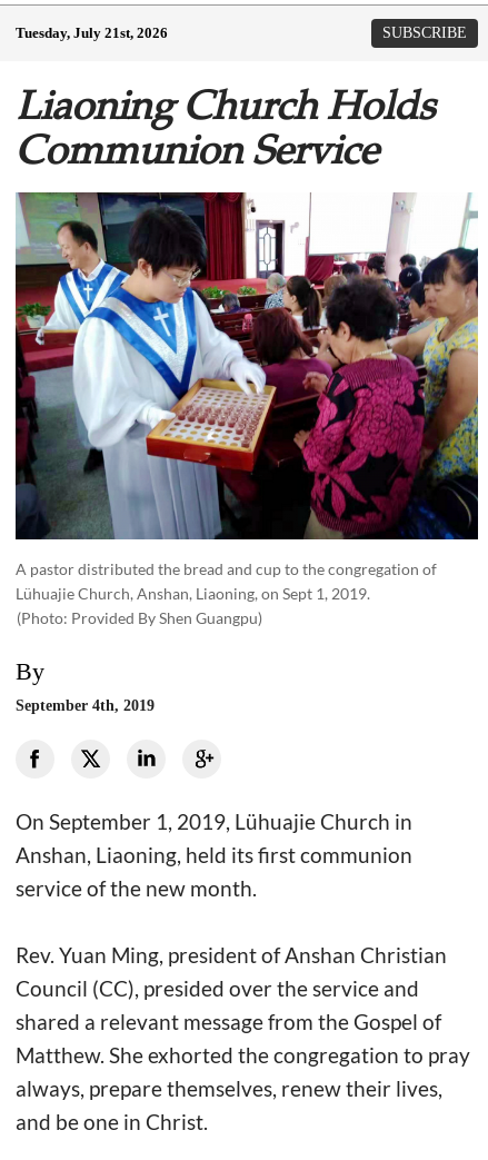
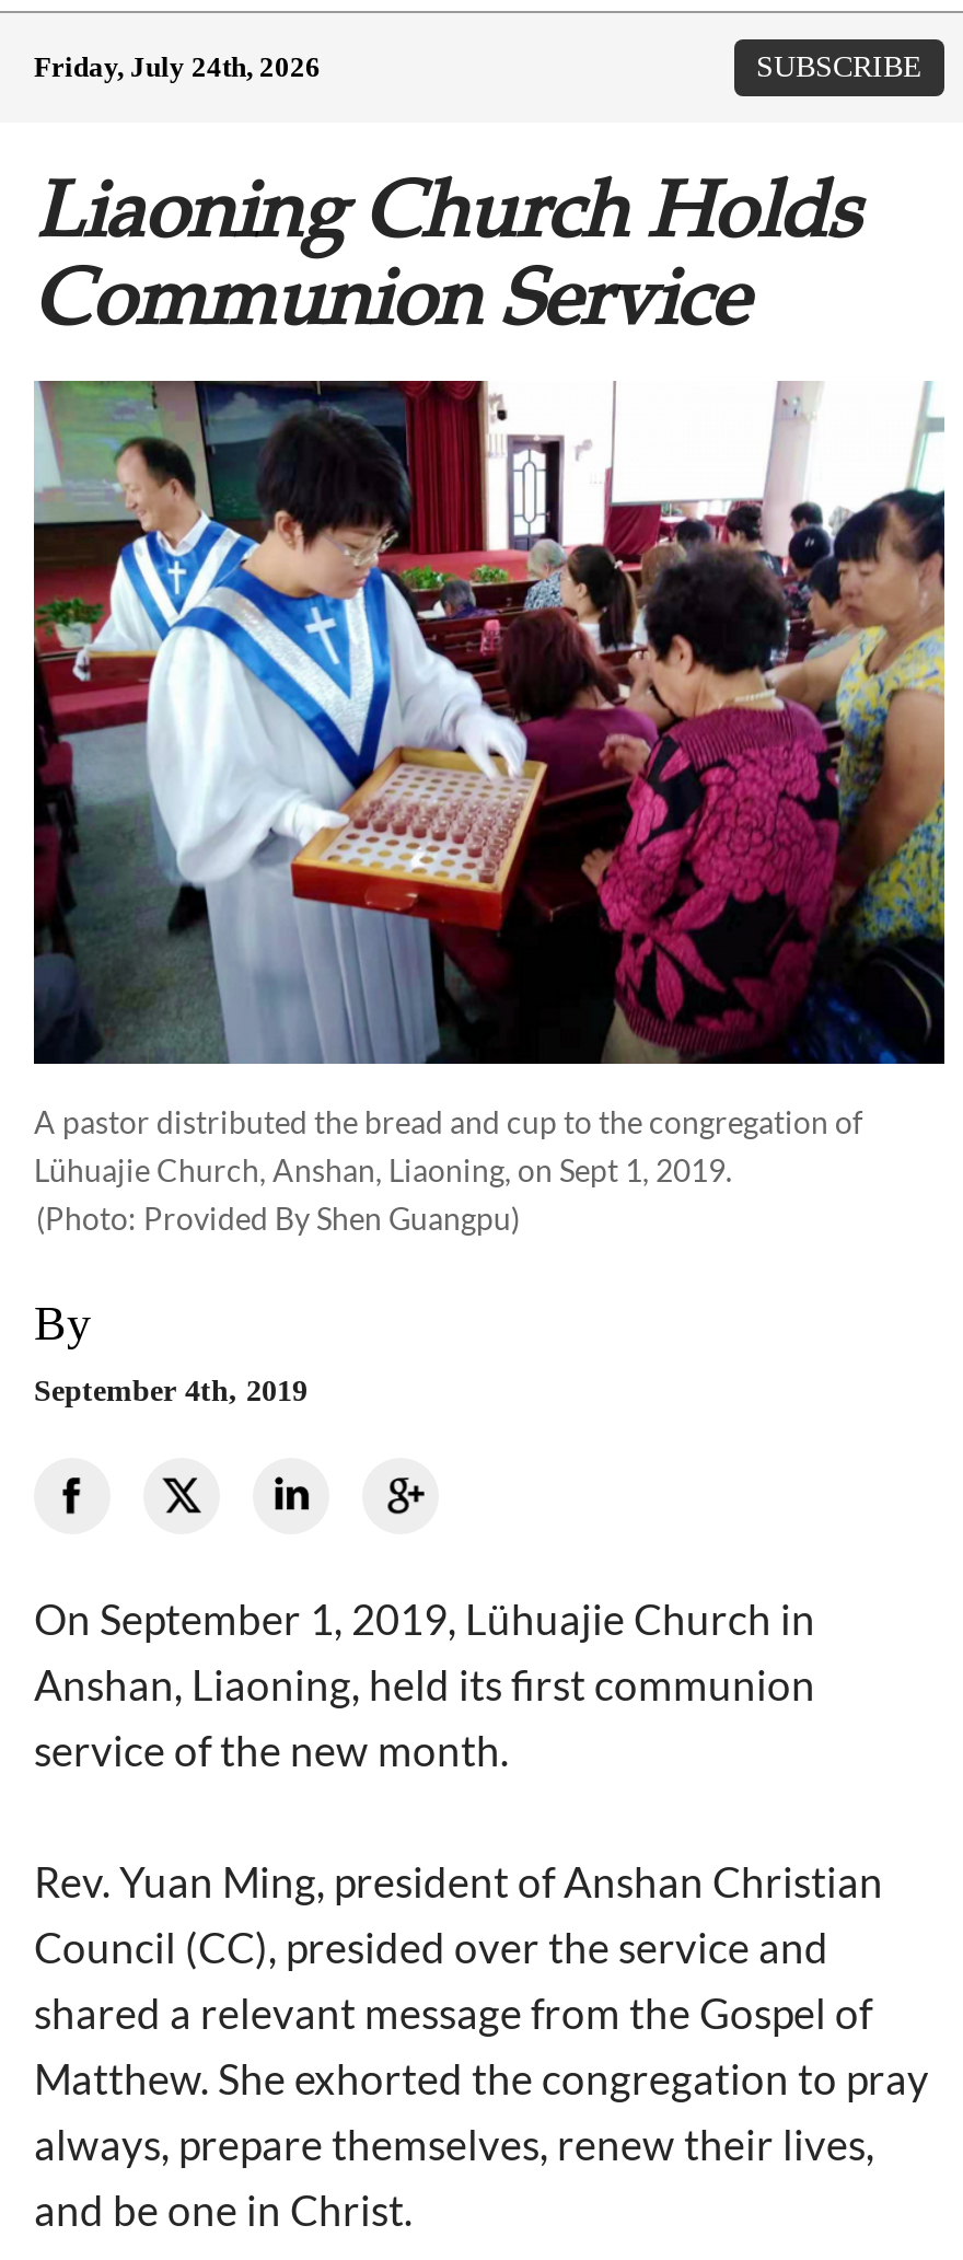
- Tuesday, July 21st, 2026
+ Friday, July 24th, 2026
